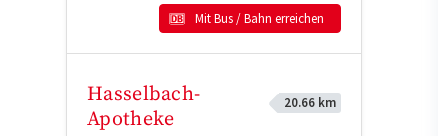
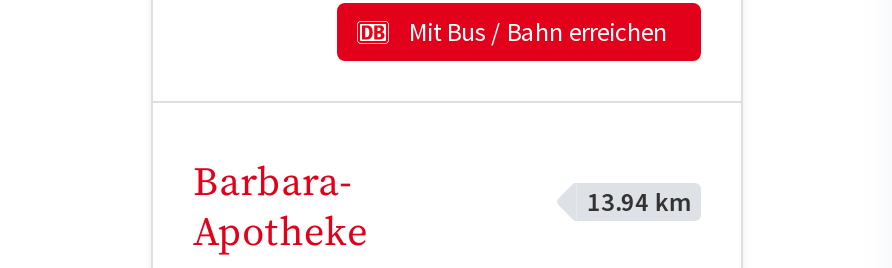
- Hasselbach-
+ Barbara-

- 20.66 km
+ 13.94 km
